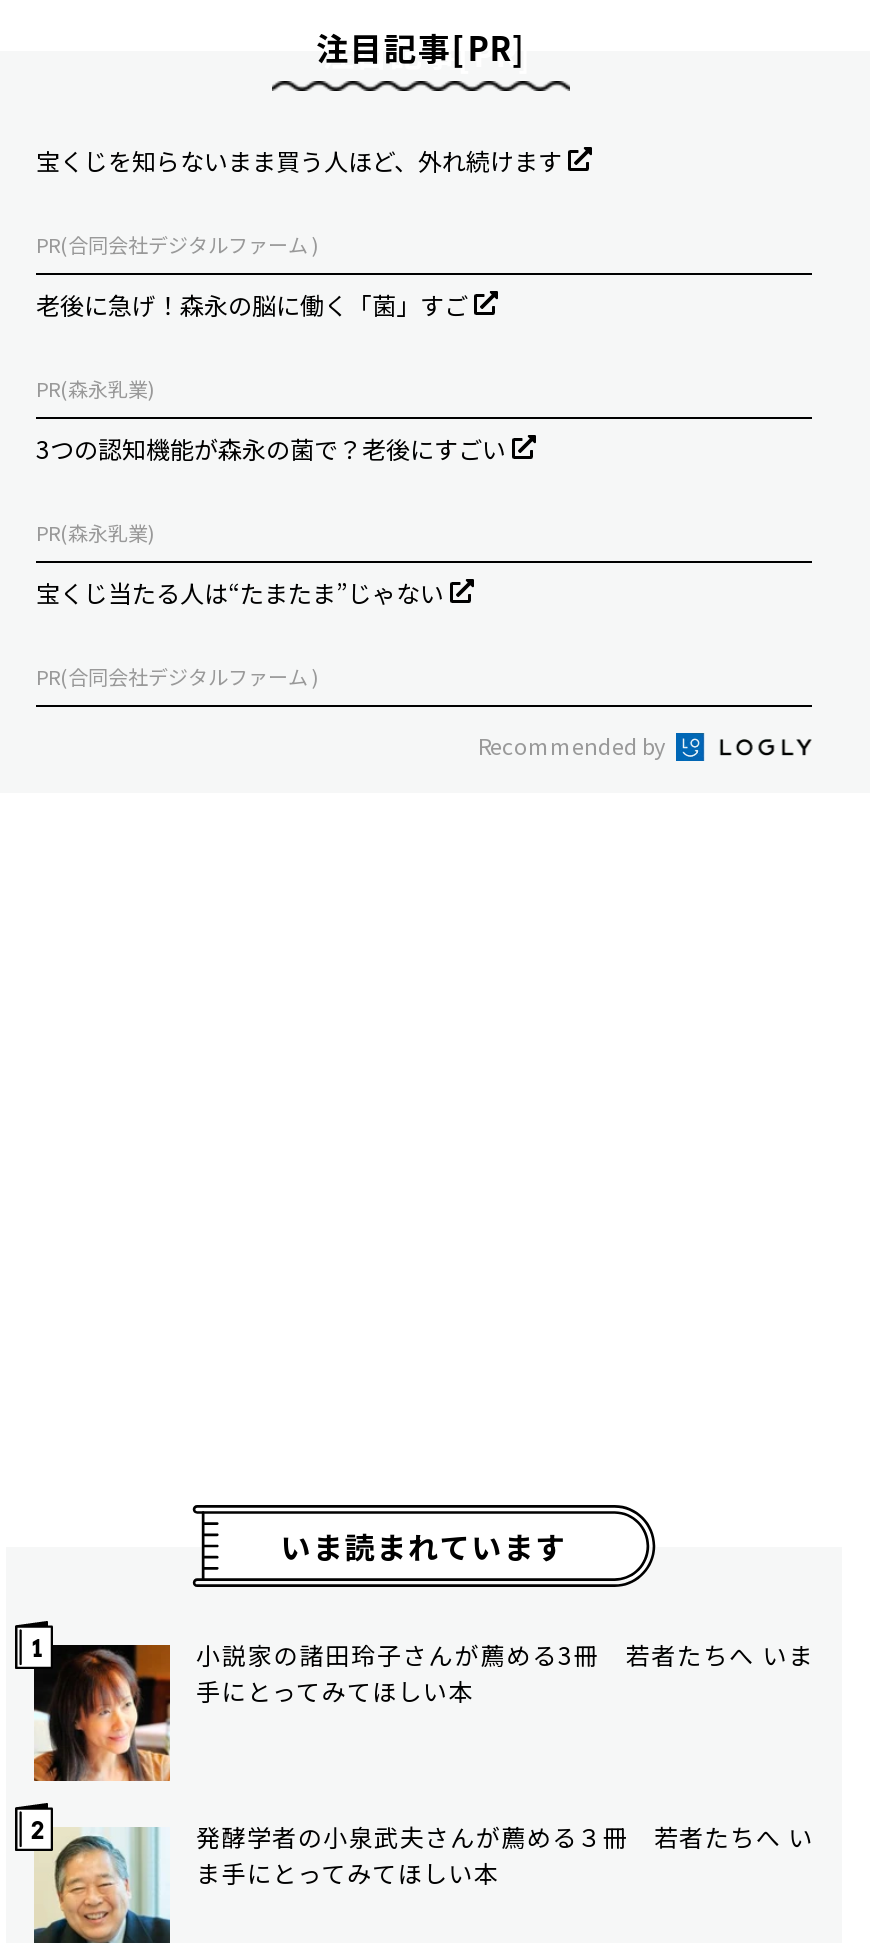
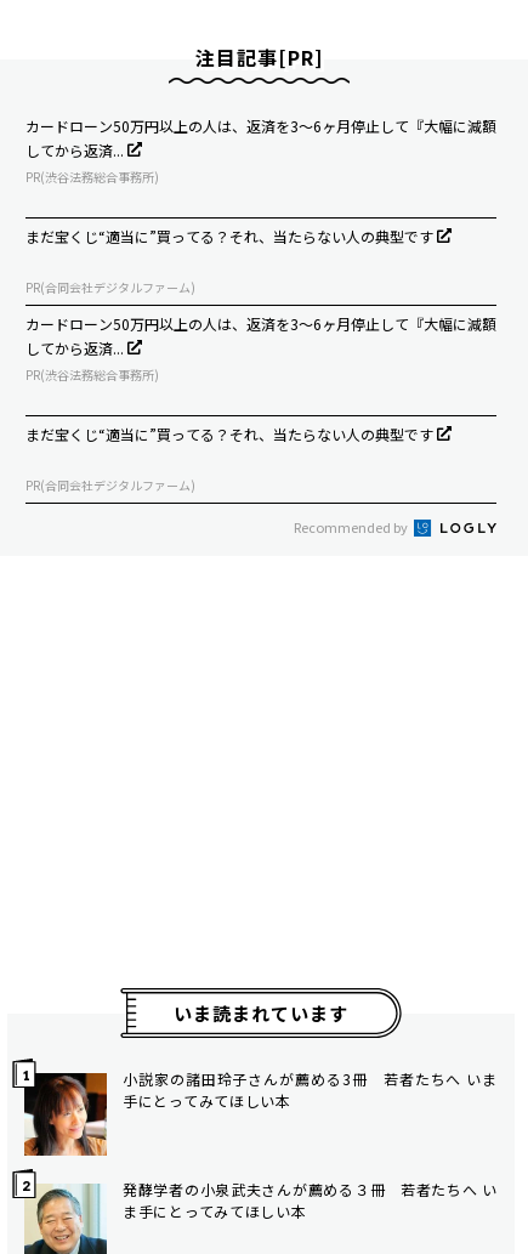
- 宝くじを知らないまま買う人ほど、外れ続けます
- PR(合同会社デジタルファーム )
- 老後に急げ！森永の脳に働く「菌」すご
- PR(森永乳業)
- 3つの認知機能が森永の菌で？老後にすごい
- PR(森永乳業)
- 宝くじ当たる人は“たまたま”じゃない
- PR(合同会社デジタルファーム )
+ カードローン50万円以上の人は、返済を3～6ヶ月停止して『大幅に減額
+ してから返済...
+ PR(渋谷法務総合事務所)
+ まだ宝くじ“適当に”買ってる？それ、当たらない人の典型です
+ PR(合同会社デジタルファーム)
+ カードローン50万円以上の人は、返済を3～6ヶ月停止して『大幅に減額
+ してから返済...
+ PR(渋谷法務総合事務所)
+ まだ宝くじ“適当に”買ってる？それ、当たらない人の典型です
+ PR(合同会社デジタルファーム)
